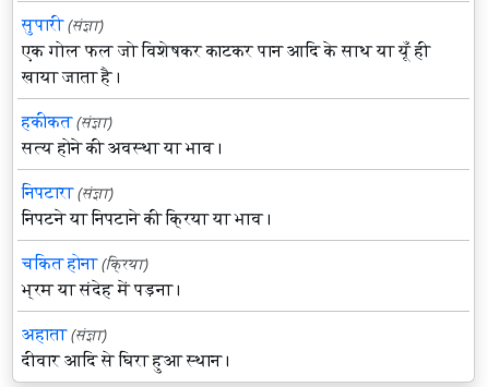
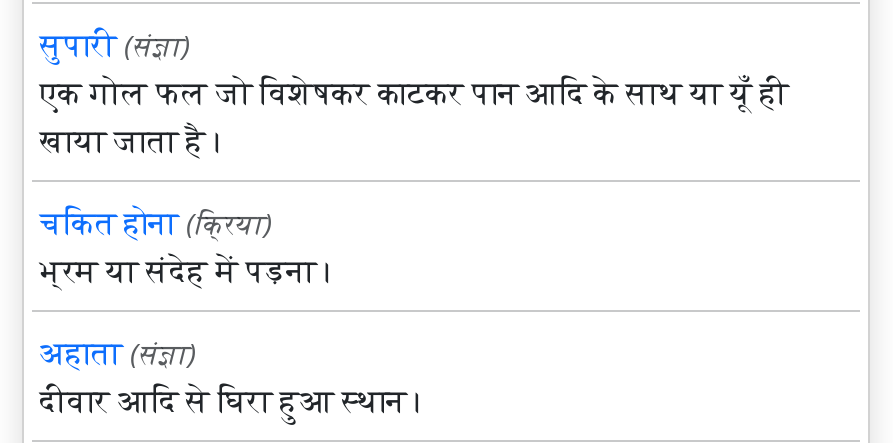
- हकीकत (संज्ञा)
- सत्य होने की अवस्था या भाव।
- निपटारा (संज्ञा)
- निपटने या निपटाने की क्रिया या भाव।
